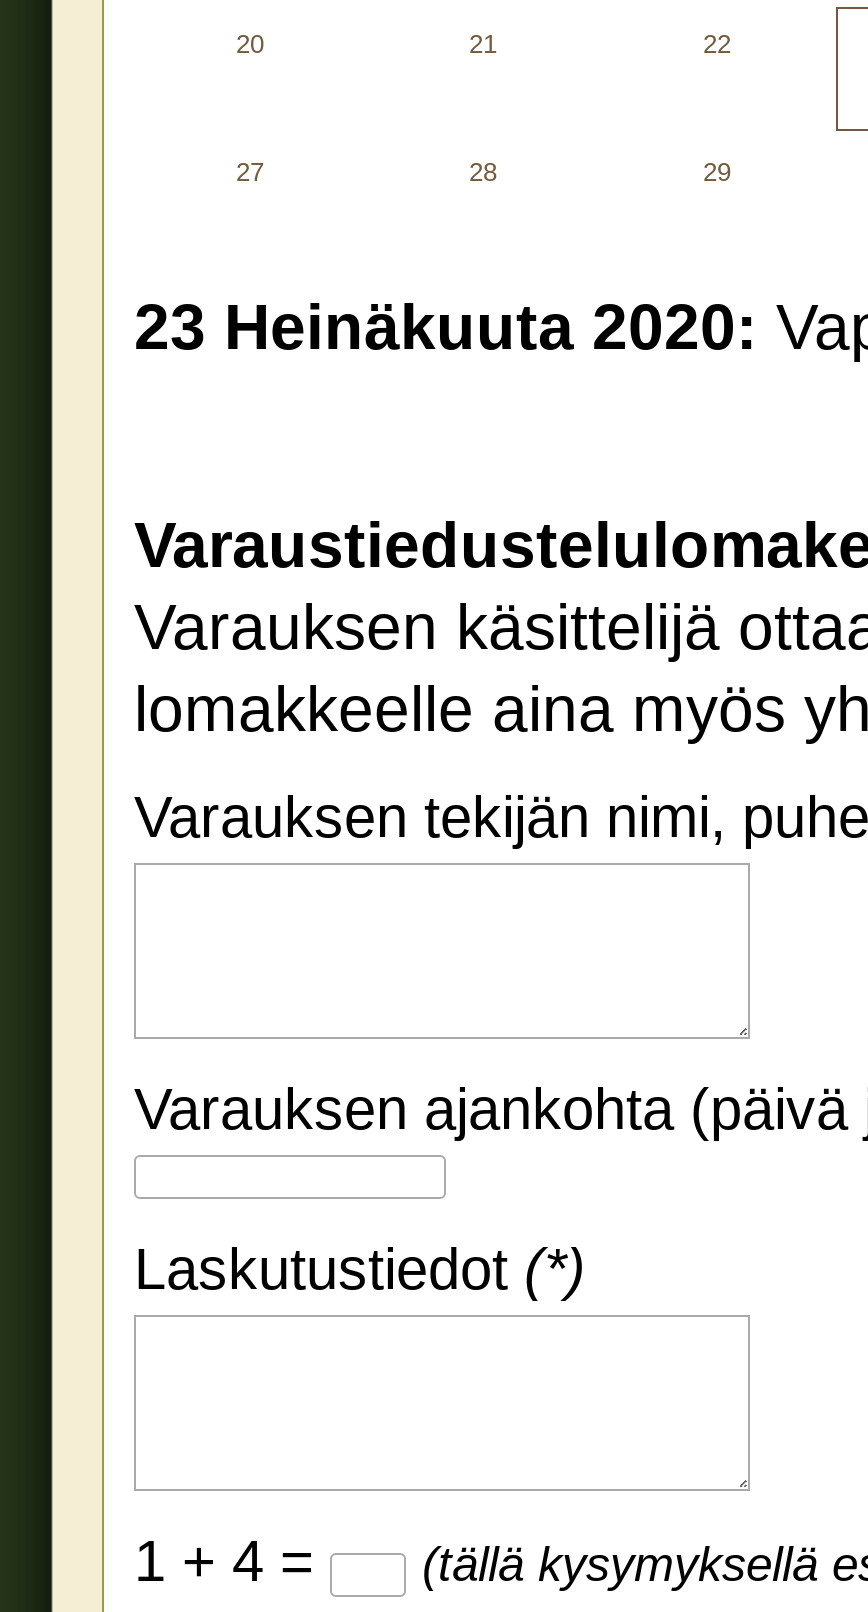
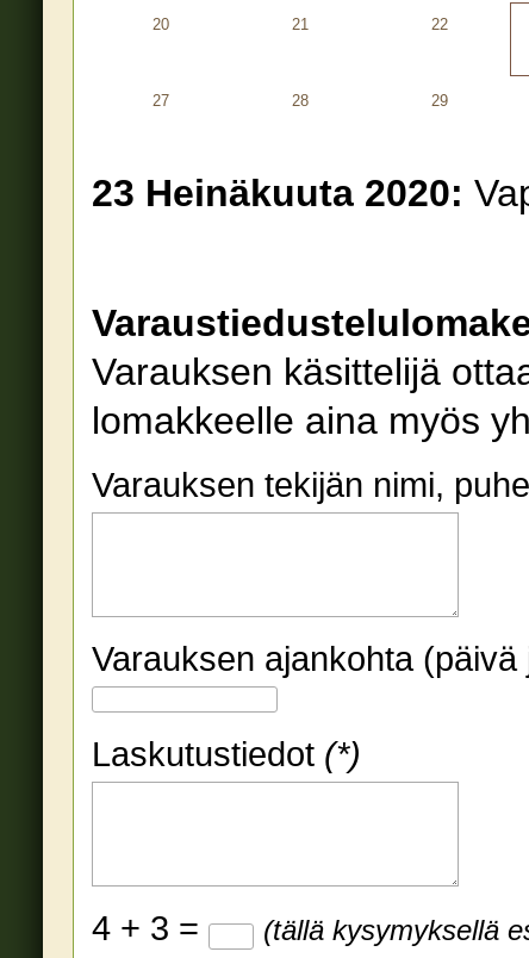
- 1 + 4 =
+ 4 + 3 =
